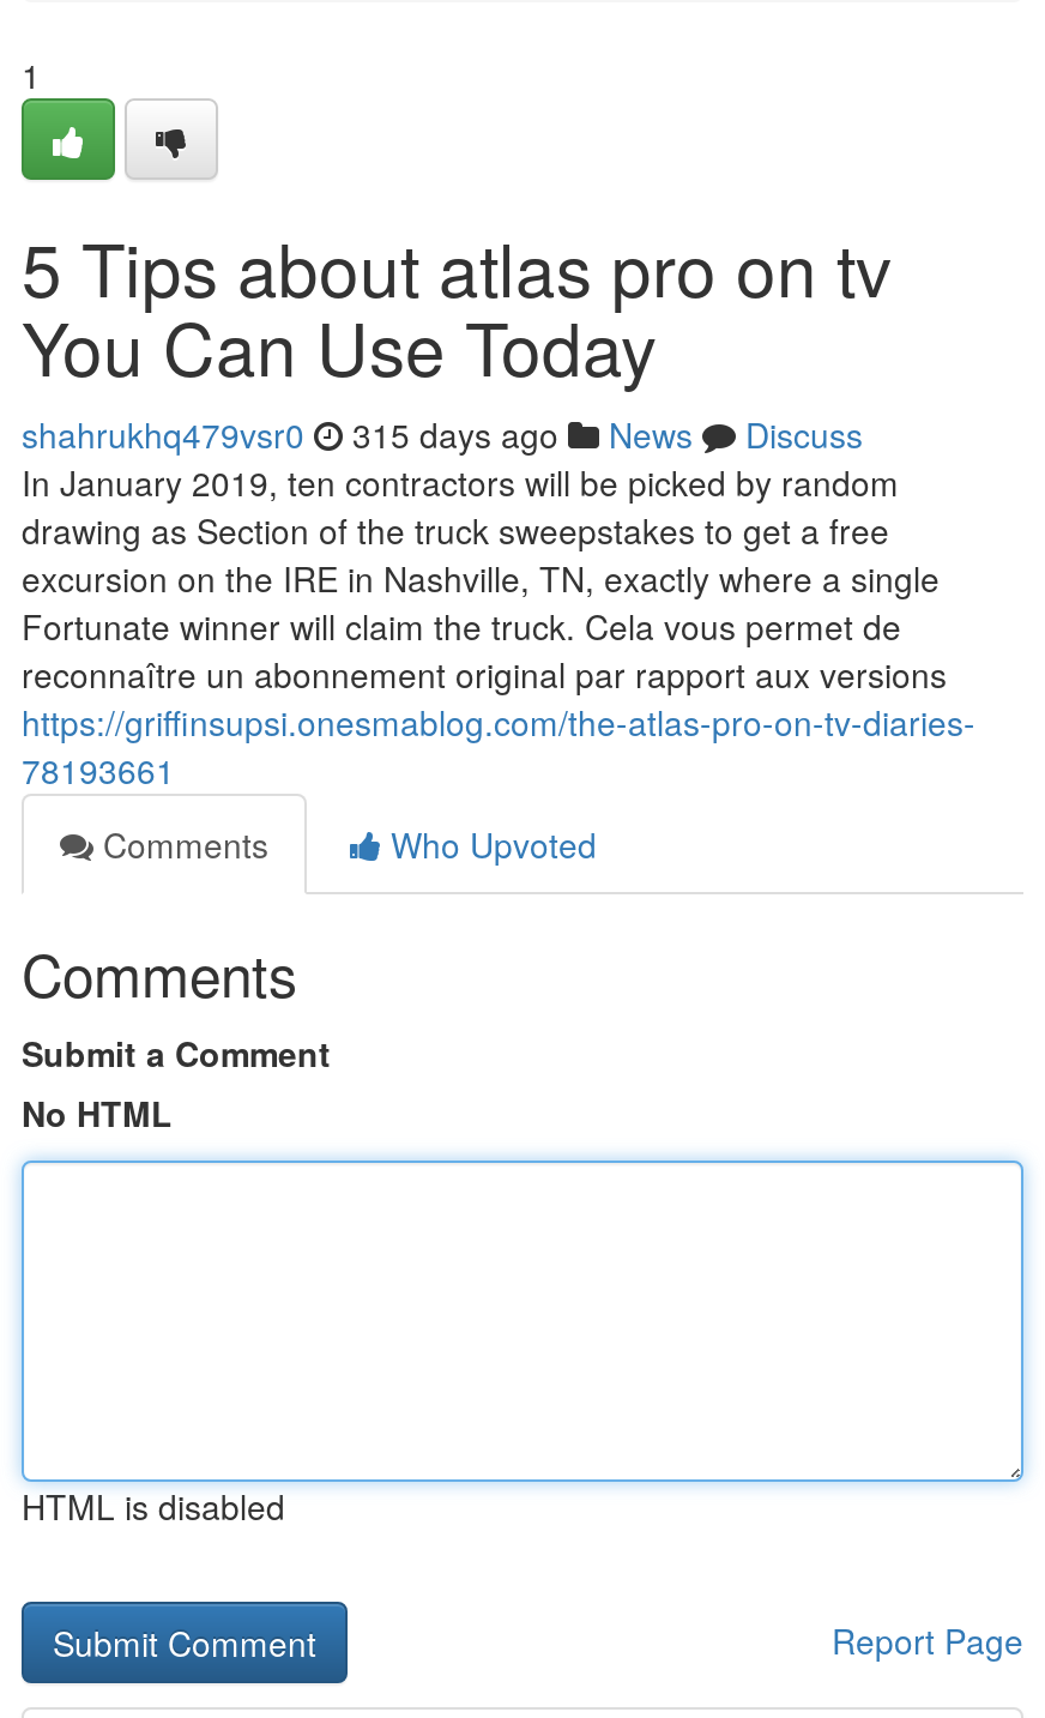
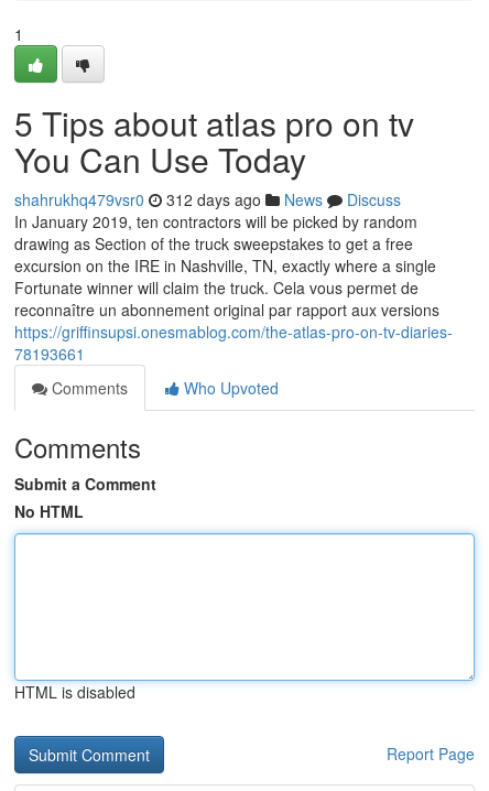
- shahrukhq479vsr0 315 days ago News Discuss
+ shahrukhq479vsr0 312 days ago News Discuss
